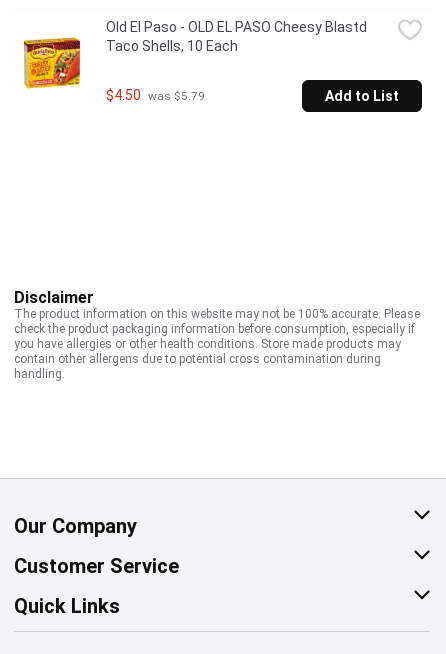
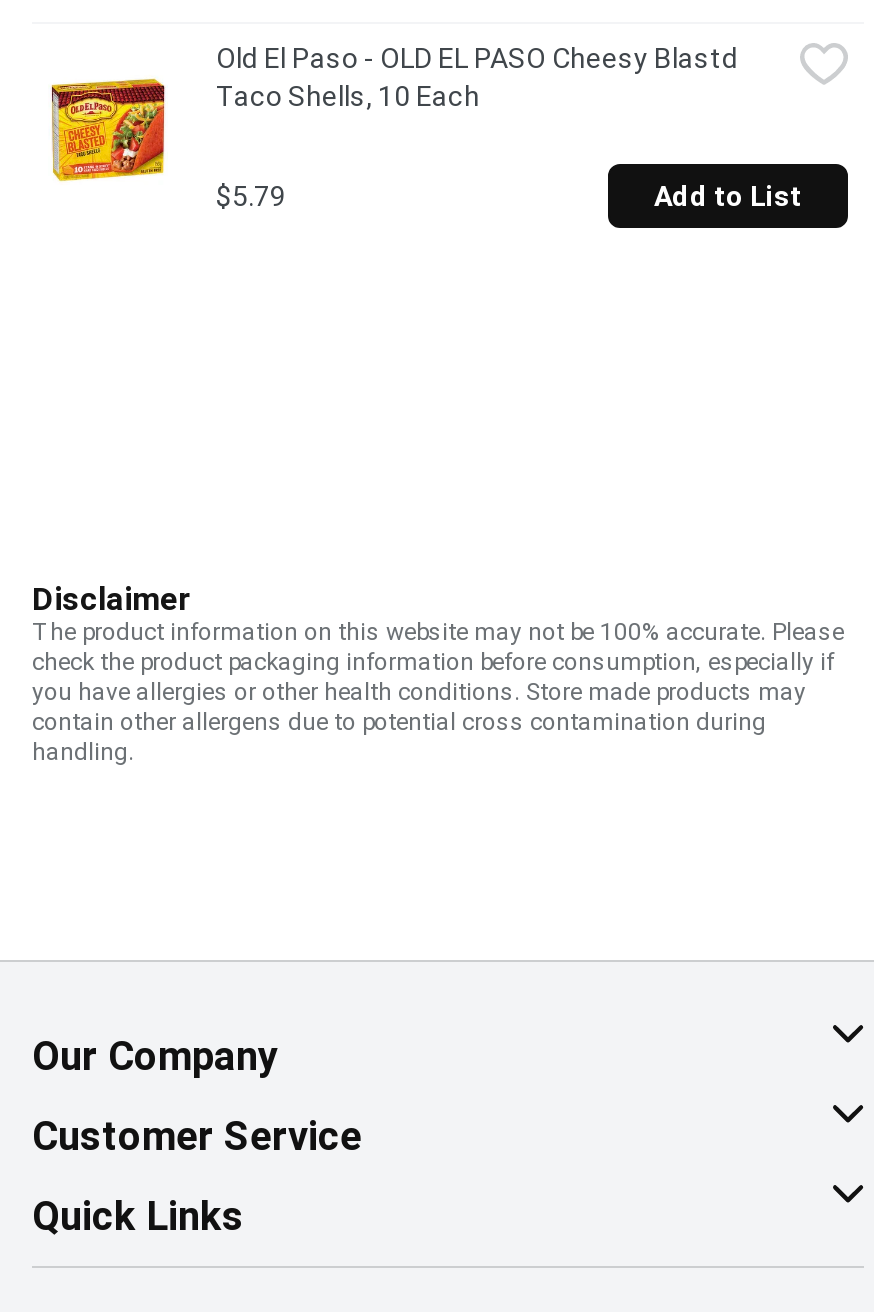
- $4.50 was $5.79
+ $5.79
